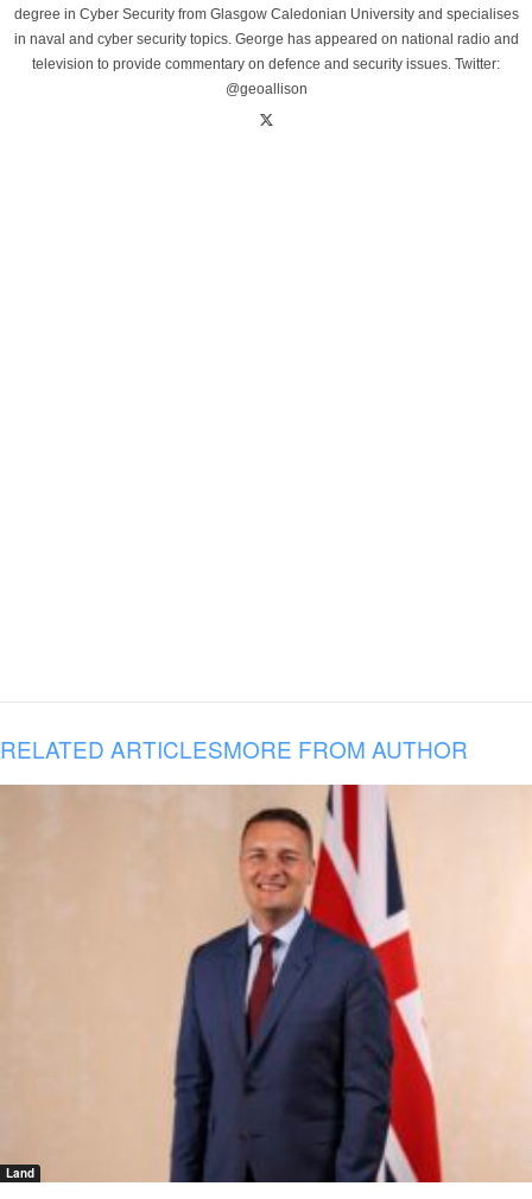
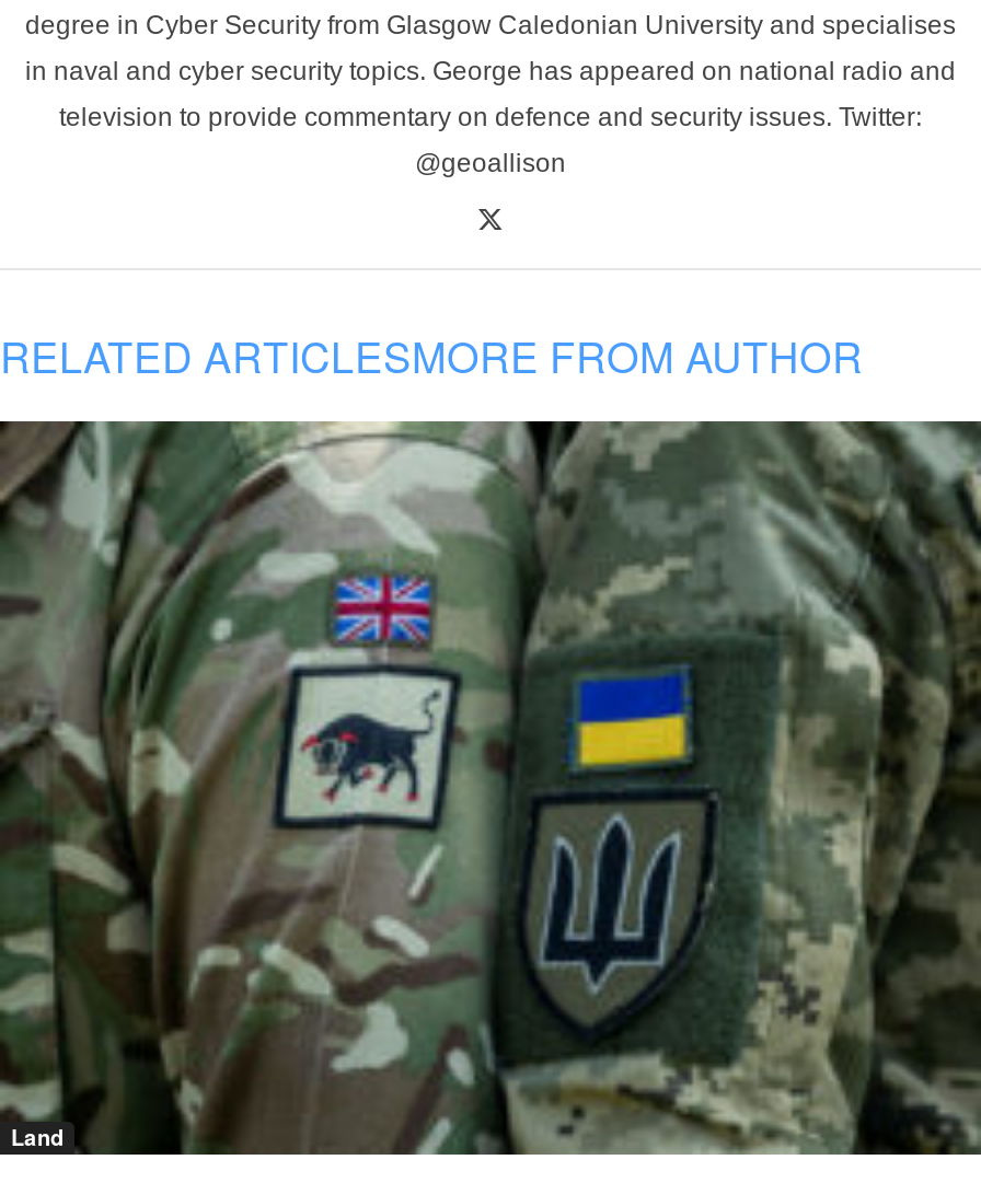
- [image]
+ [image]
